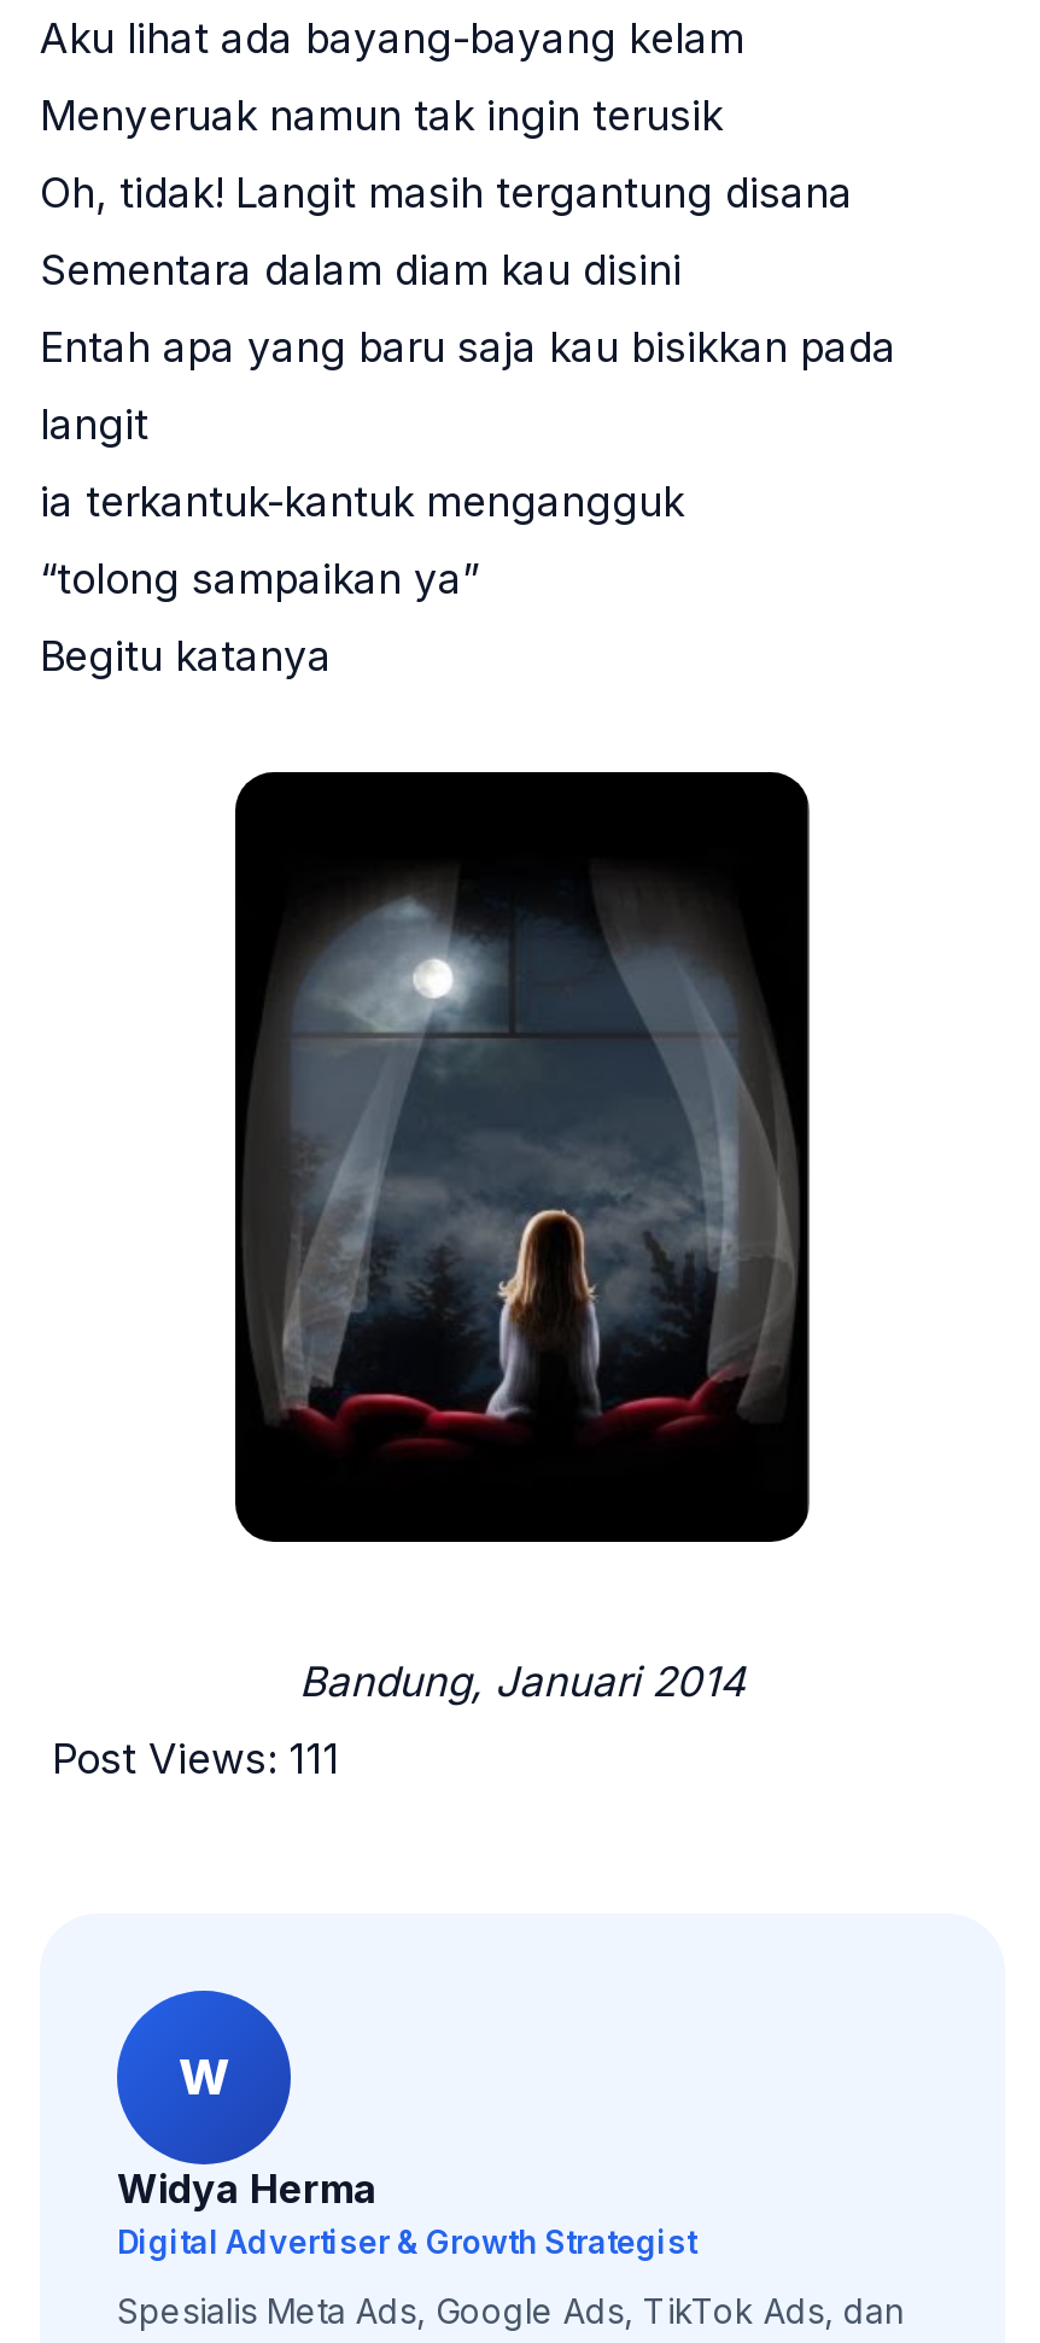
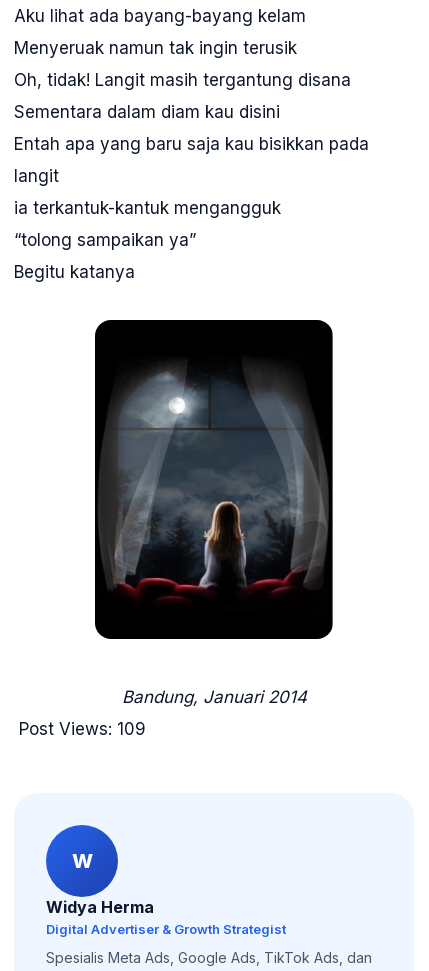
- Post Views: 111
+ Post Views: 109
